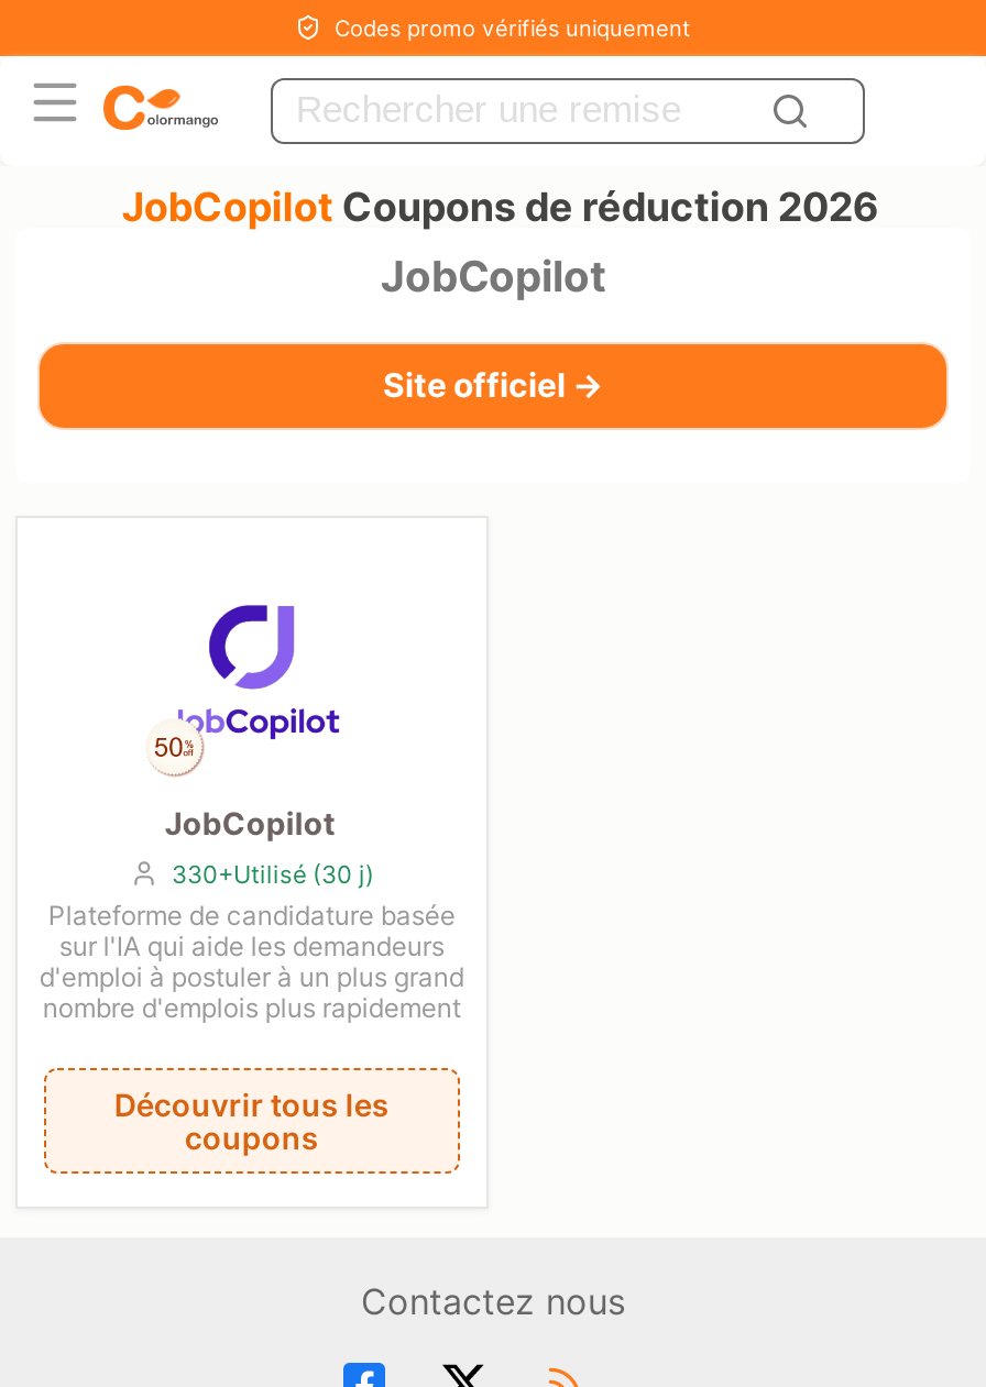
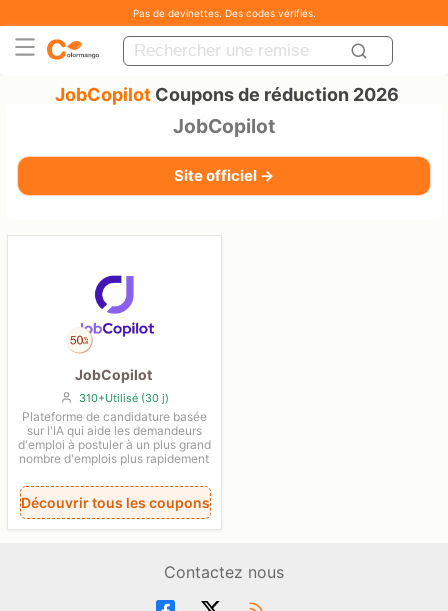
- Codes promo vérifiés uniquement
+ Pas de devinettes. Des codes vérifiés.

- 330+Utilisé (30 j)
+ 310+Utilisé (30 j)
